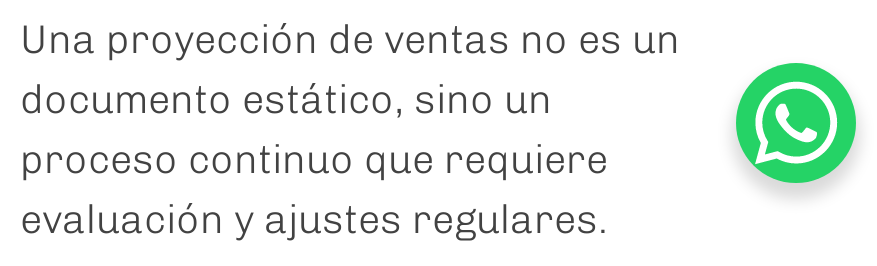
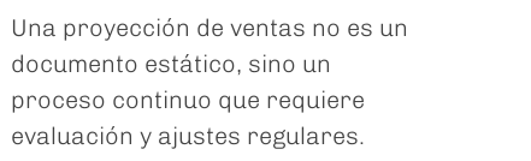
- [image]
